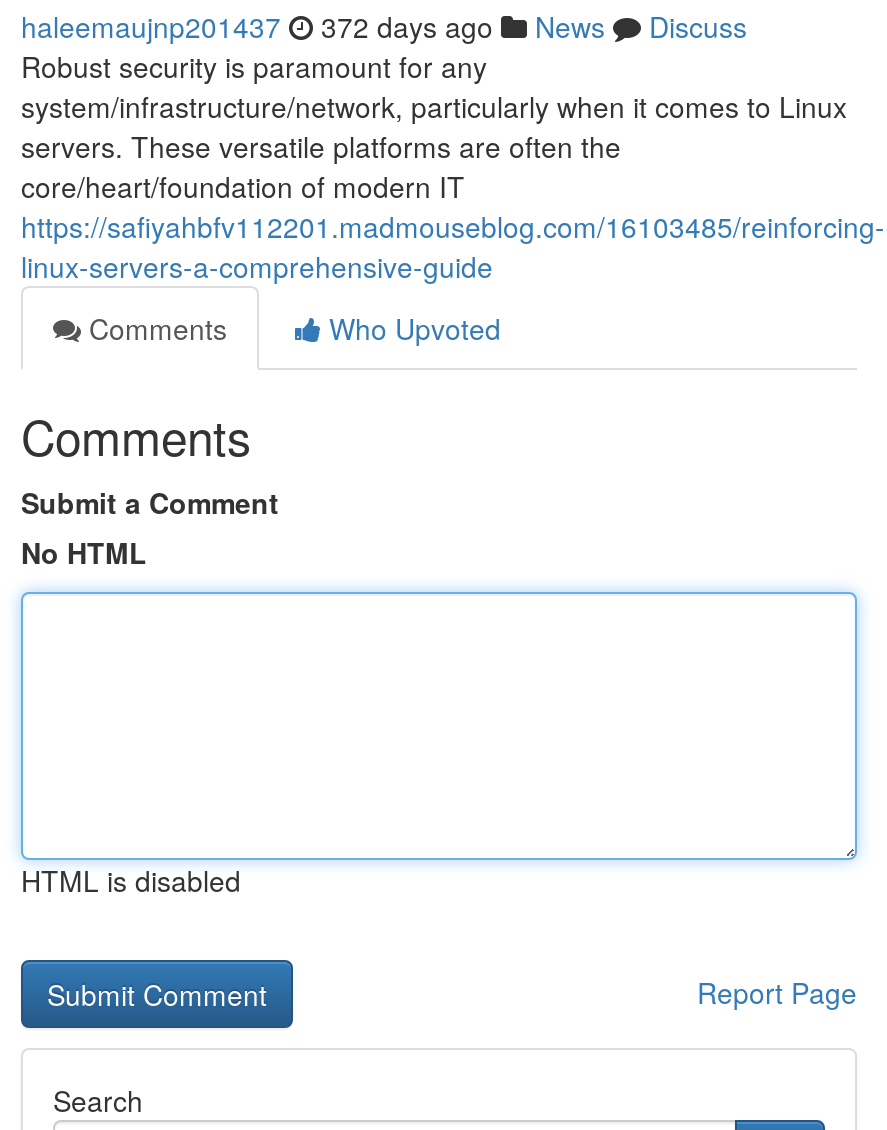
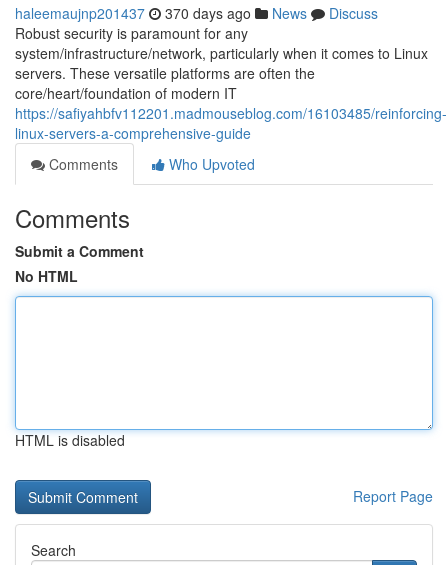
- haleemaujnp201437 372 days ago News Discuss
+ haleemaujnp201437 370 days ago News Discuss
